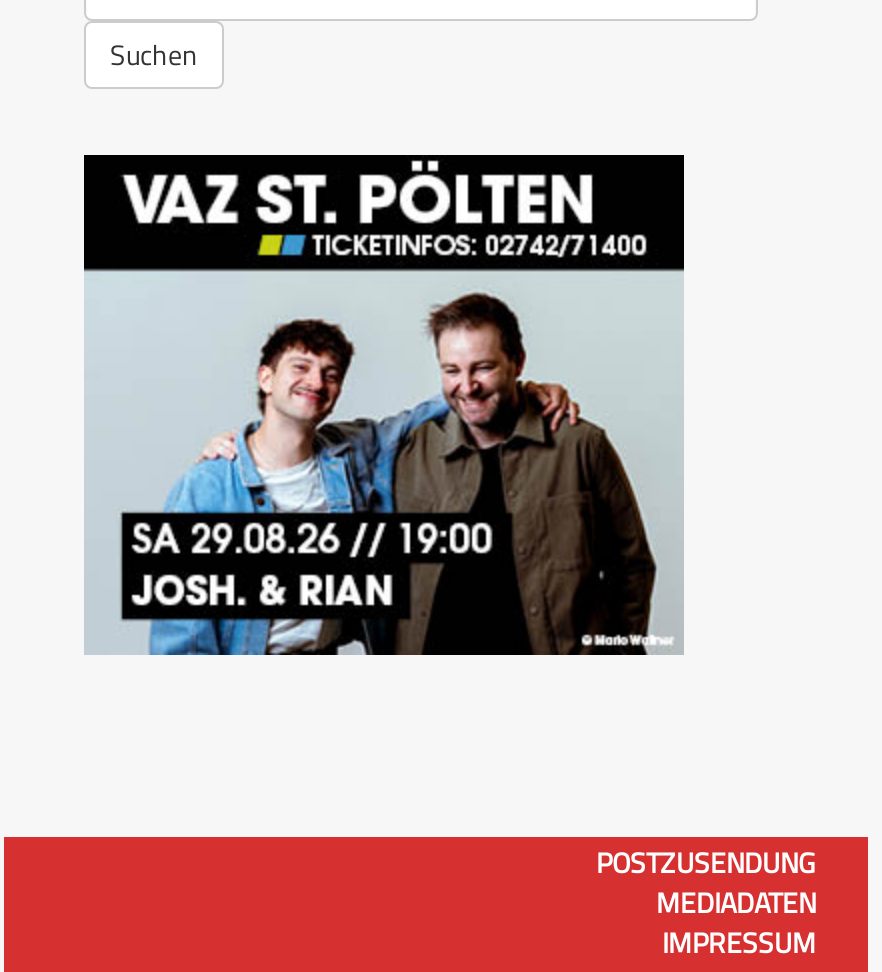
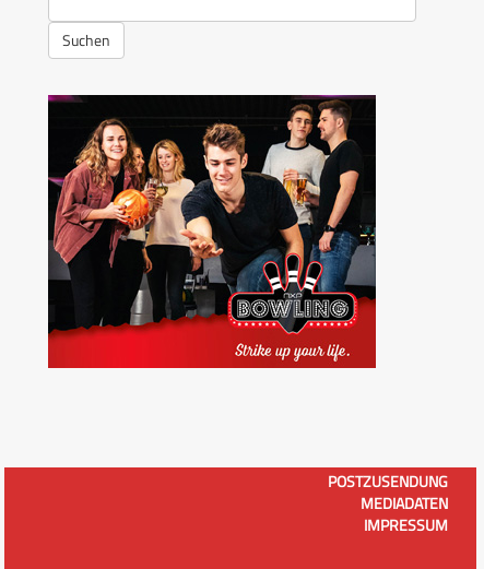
- [image]
+ [image]
